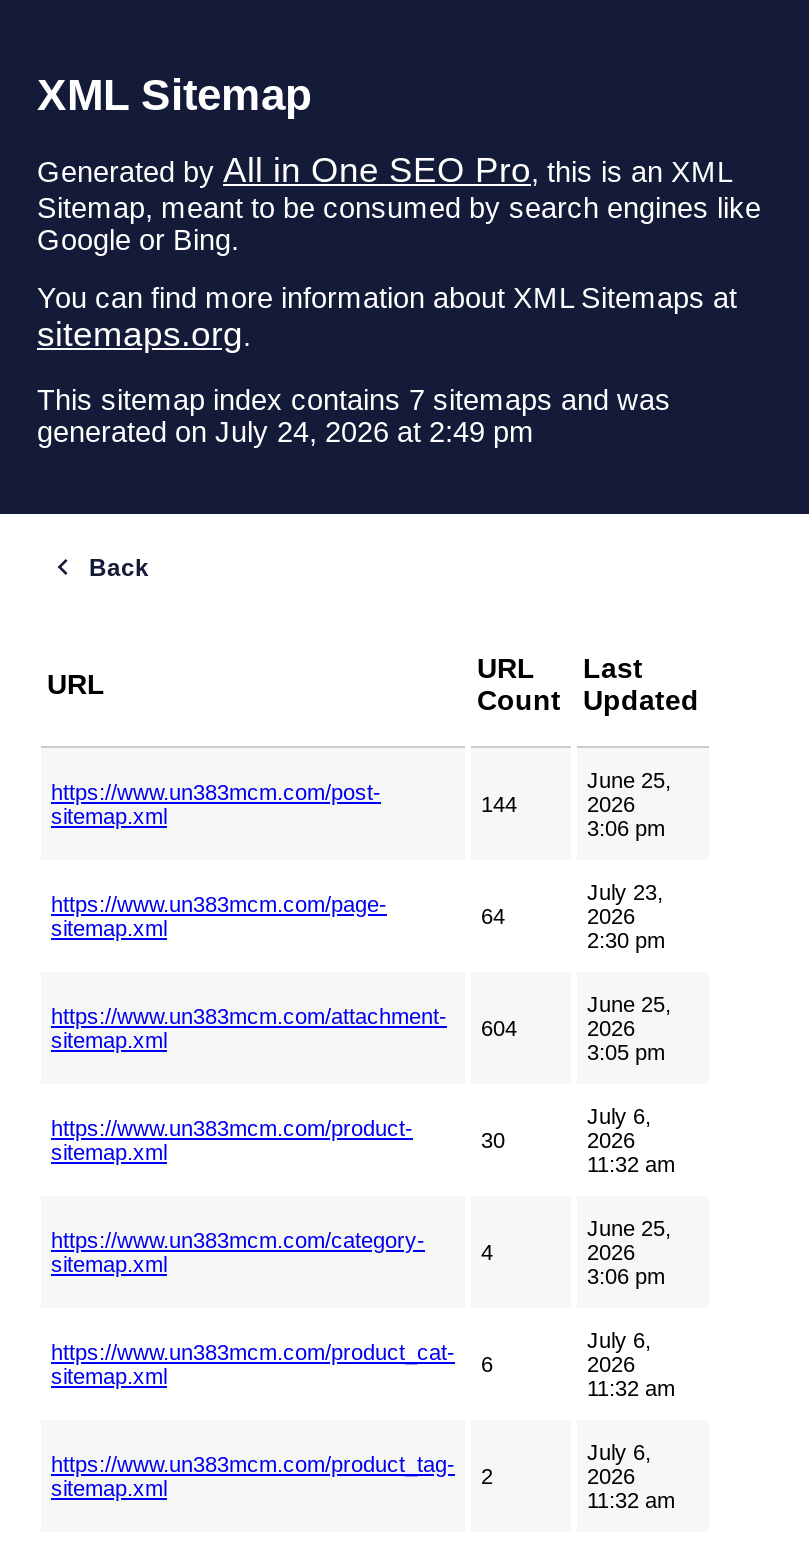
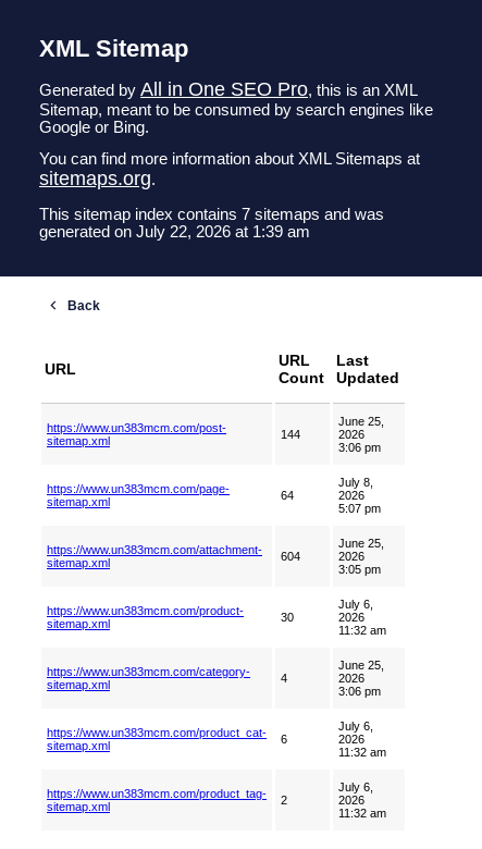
- generated on July 24, 2026 at 2:49 pm
+ generated on July 22, 2026 at 1:39 am

- July 23,
+ July 8,

- 2:30 pm
+ 5:07 pm
